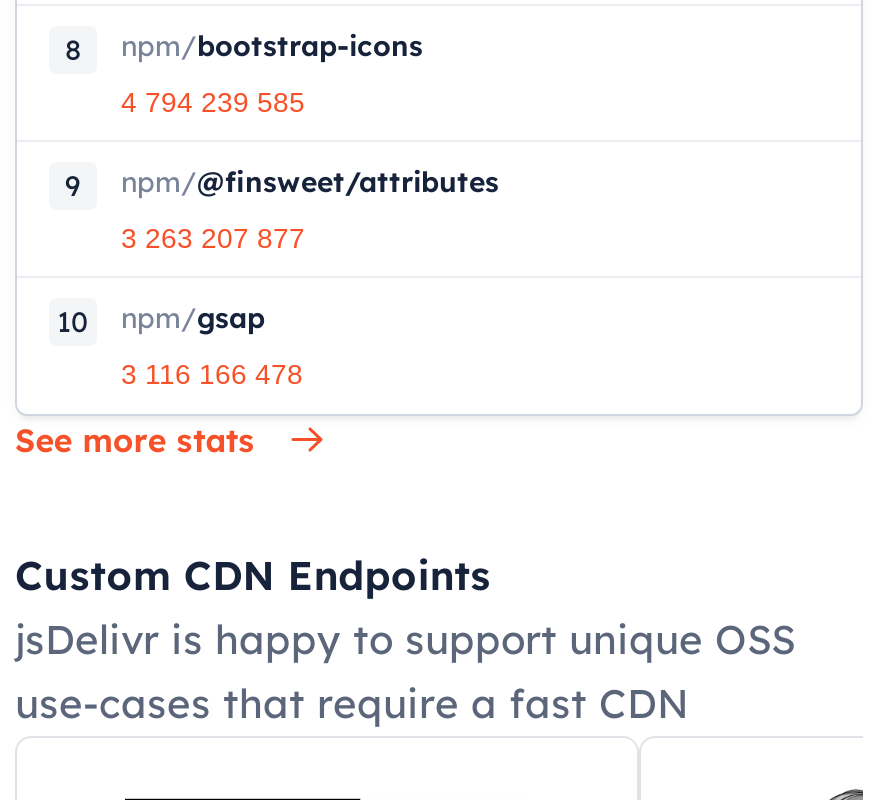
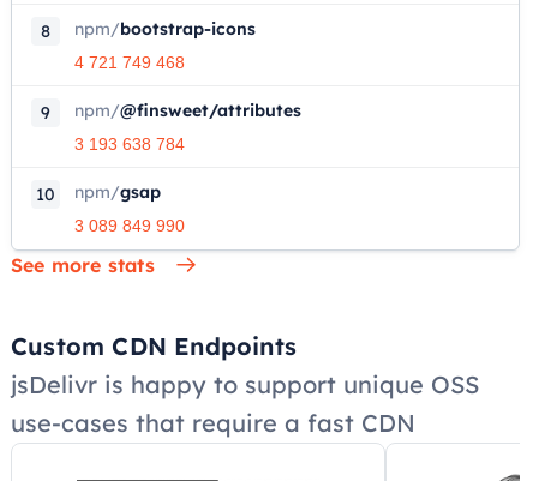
- 4 794 239 585
+ 4 721 749 468

- 3 263 207 877
+ 3 193 638 784

- 3 116 166 478
+ 3 089 849 990
